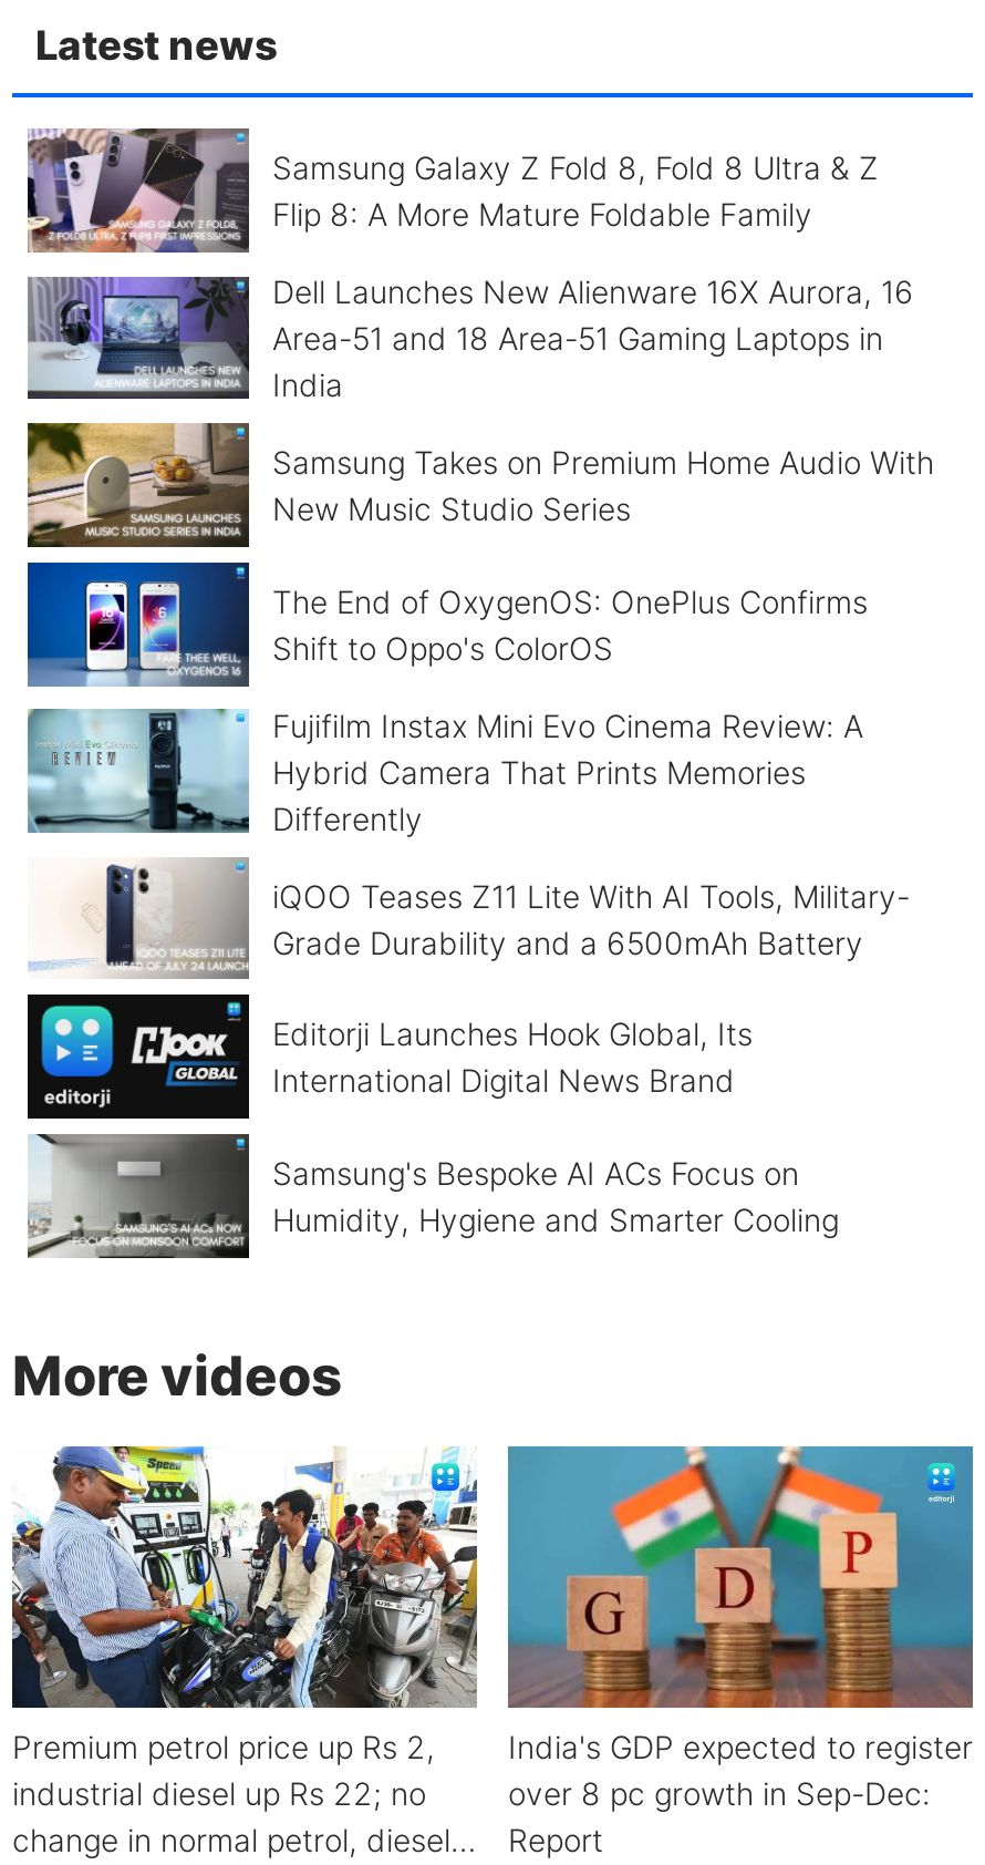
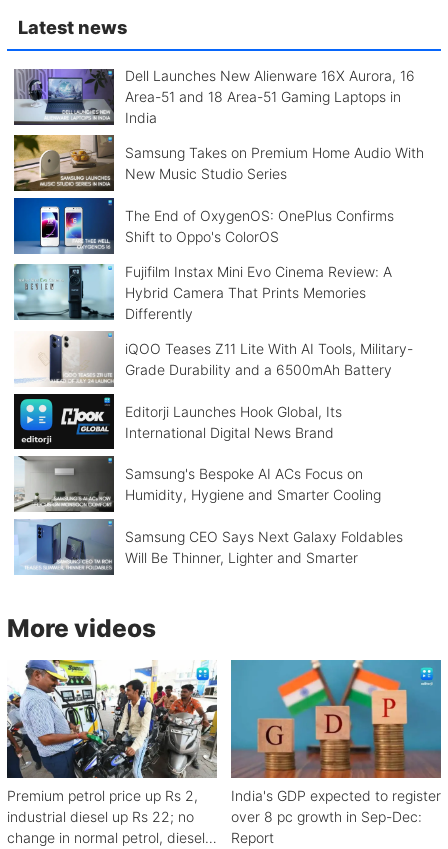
- [image]
- Samsung Galaxy Z Fold 8, Fold 8 Ultra & Z
- Flip 8: A More Mature Foldable Family

moved up: [image] | Dell Launches New Alienware 16X Aurora, 16 | Area-51 and 18 Area-51 Gaming Laptops in | ... | Samsung's Bespoke AI ACs Focus on | Humidity, Hygiene and Smarter Cooling

+ [image]
+ Samsung CEO Says Next Galaxy Foldables
+ Will Be Thinner, Lighter and Smarter
